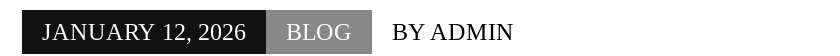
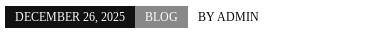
- JANUARY 12, 2026 BLOG BY ADMIN
+ DECEMBER 26, 2025 BLOG BY ADMIN
